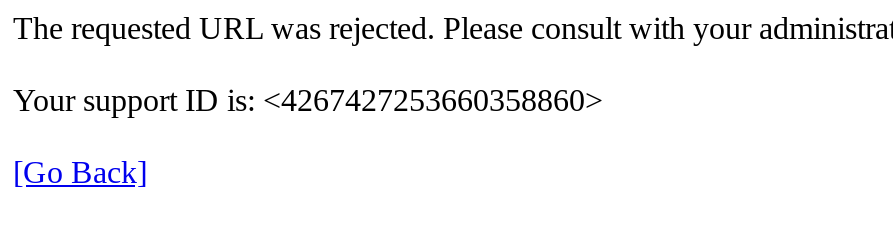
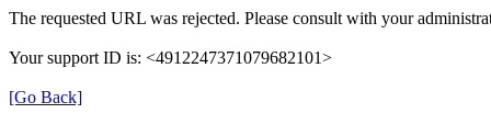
- Your support ID is: <4267427253660358860>
+ Your support ID is: <4912247371079682101>
